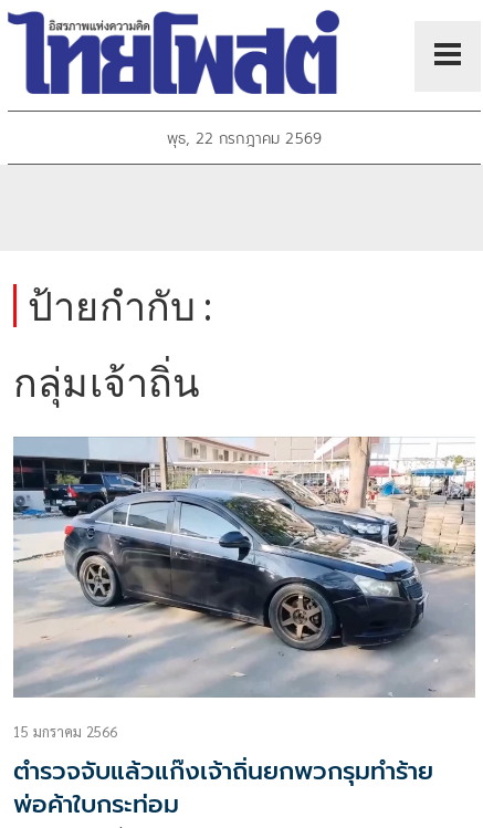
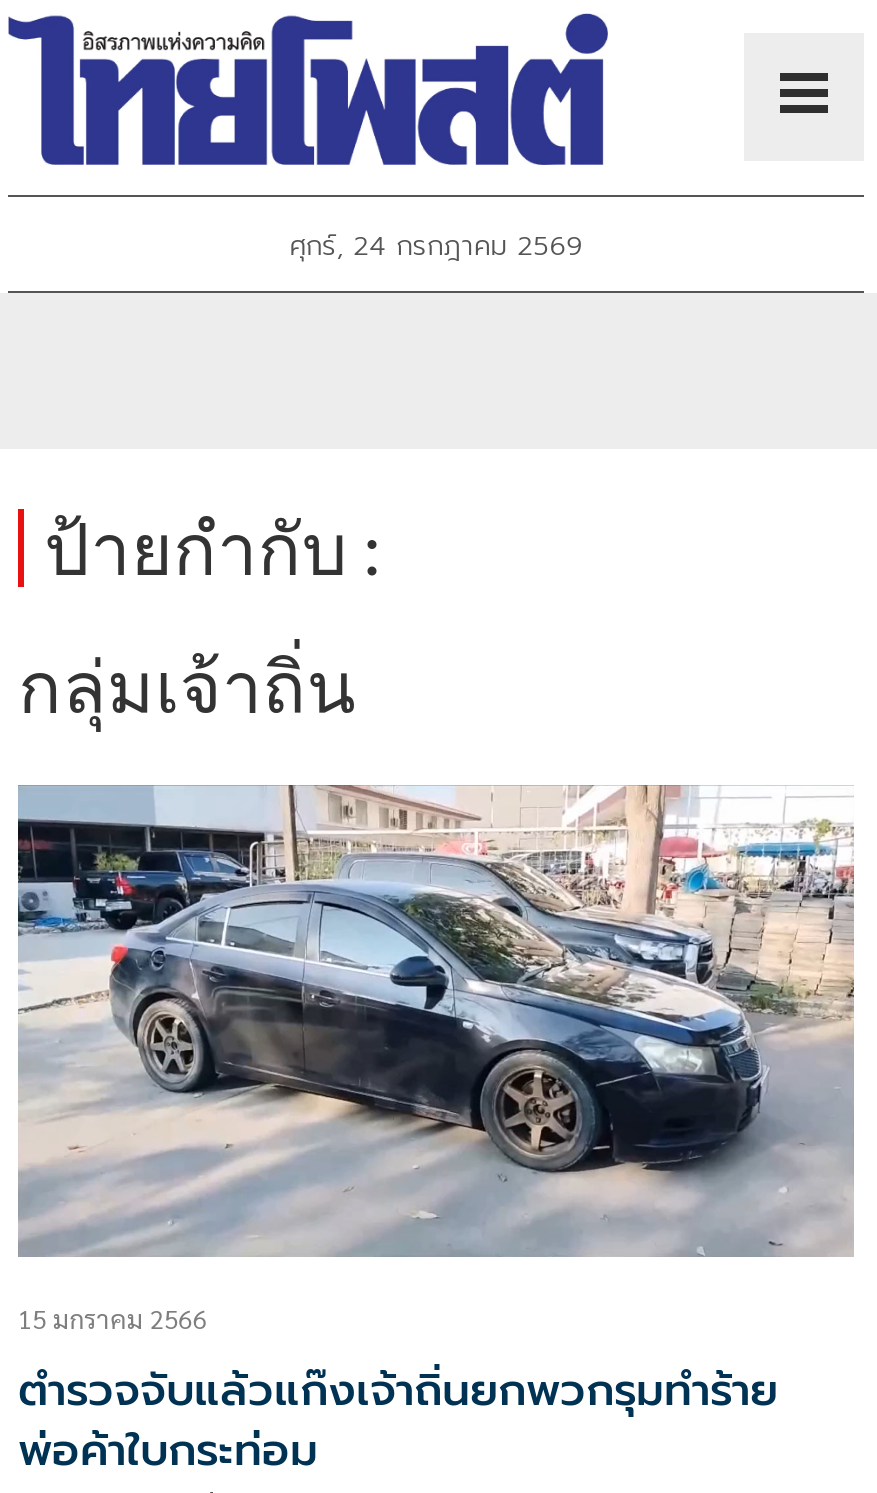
- พุธ, 22 กรกฎาคม 2569
+ ศุกร์, 24 กรกฎาคม 2569
